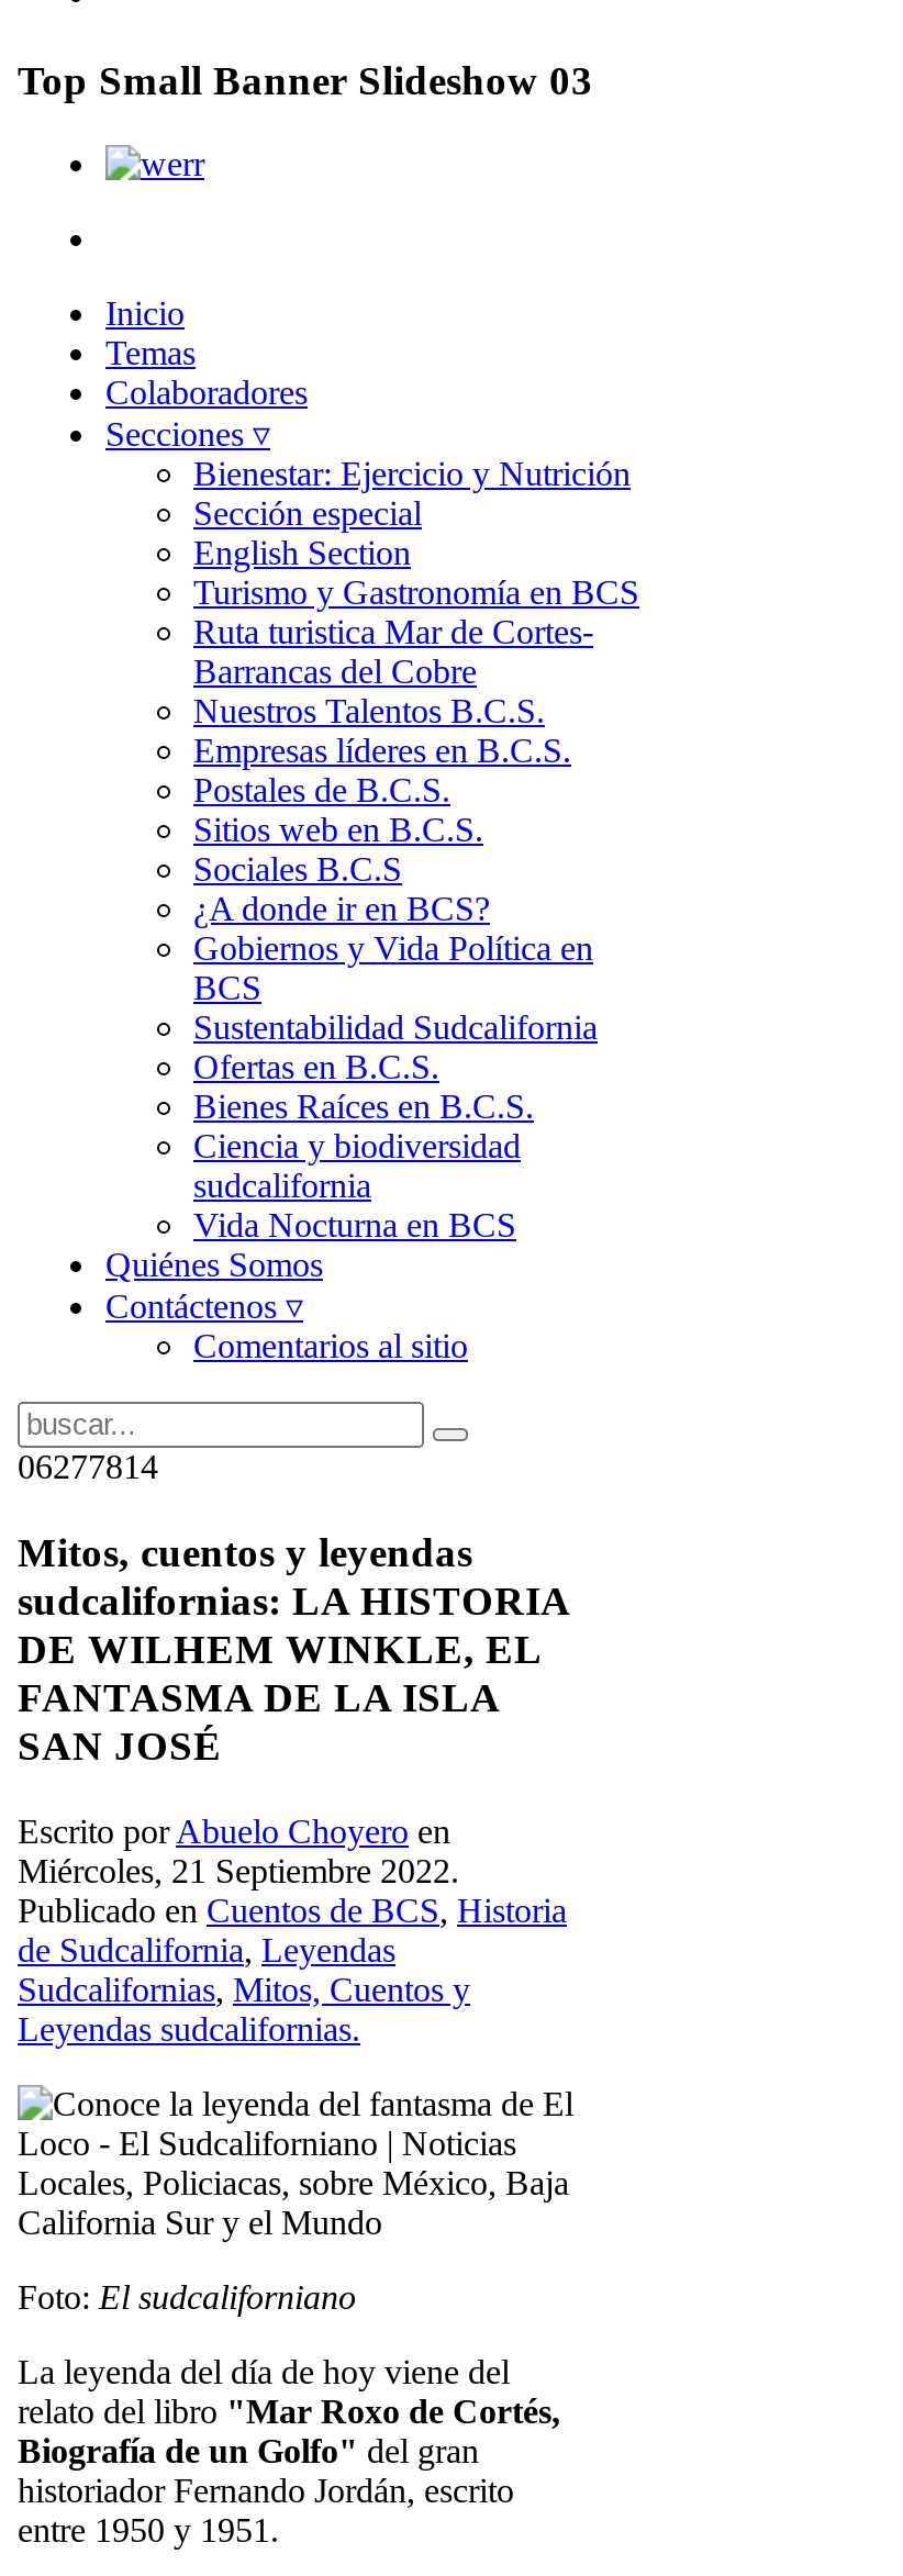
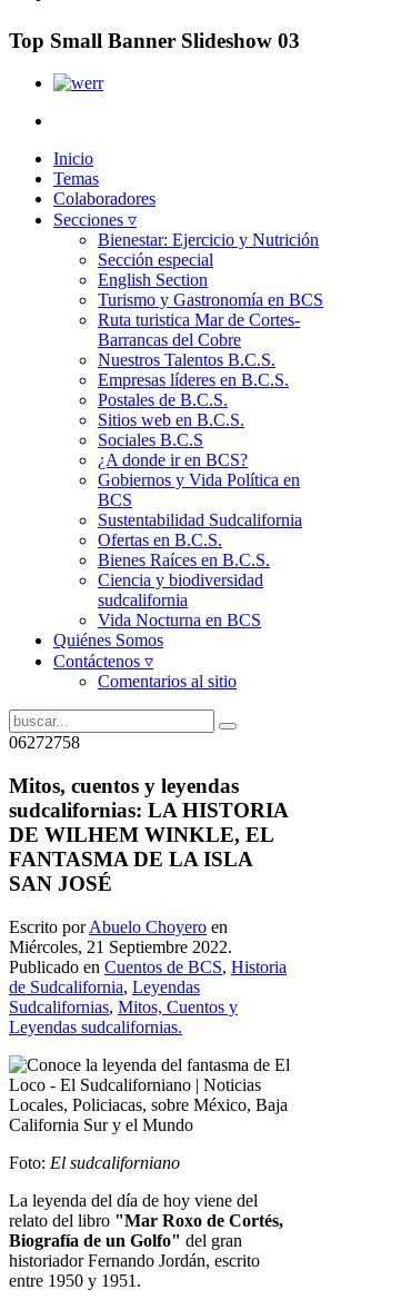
- 06277814
+ 06272758
